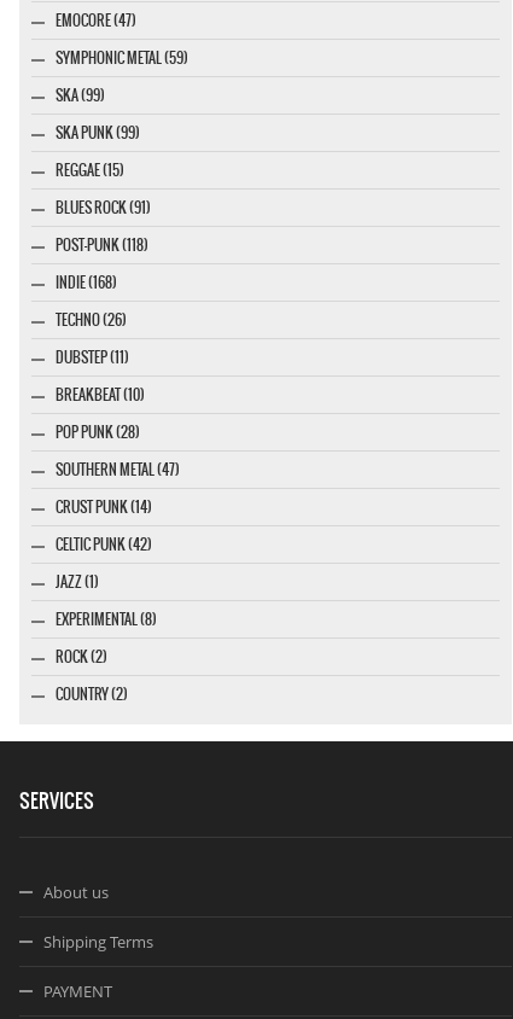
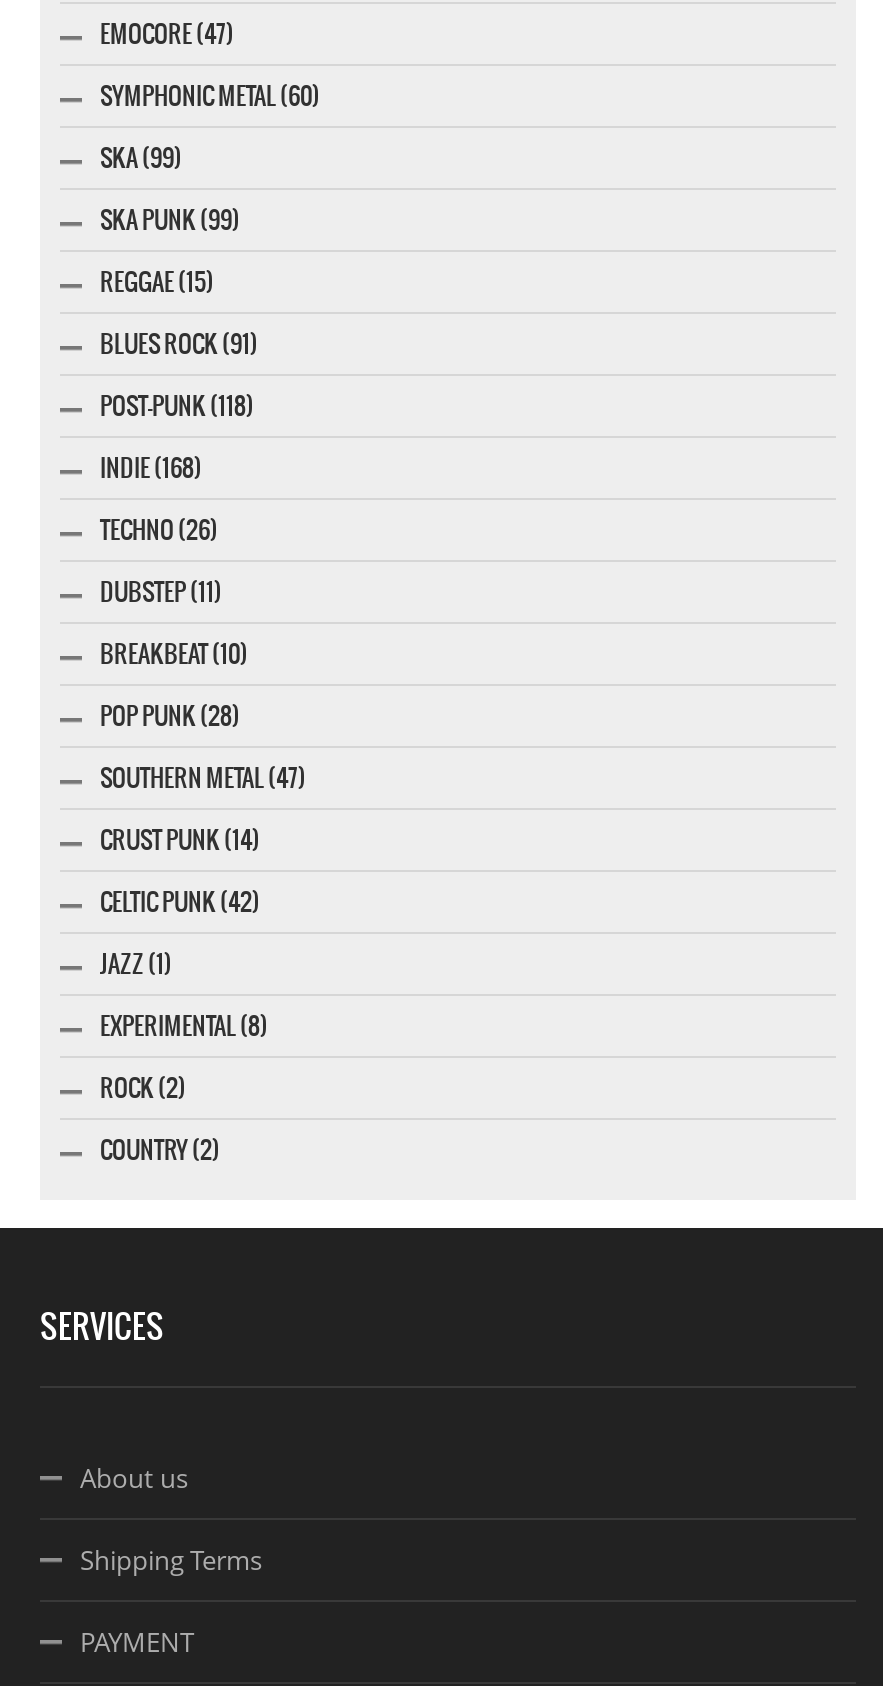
- SYMPHONIC METAL (59)
+ SYMPHONIC METAL (60)
